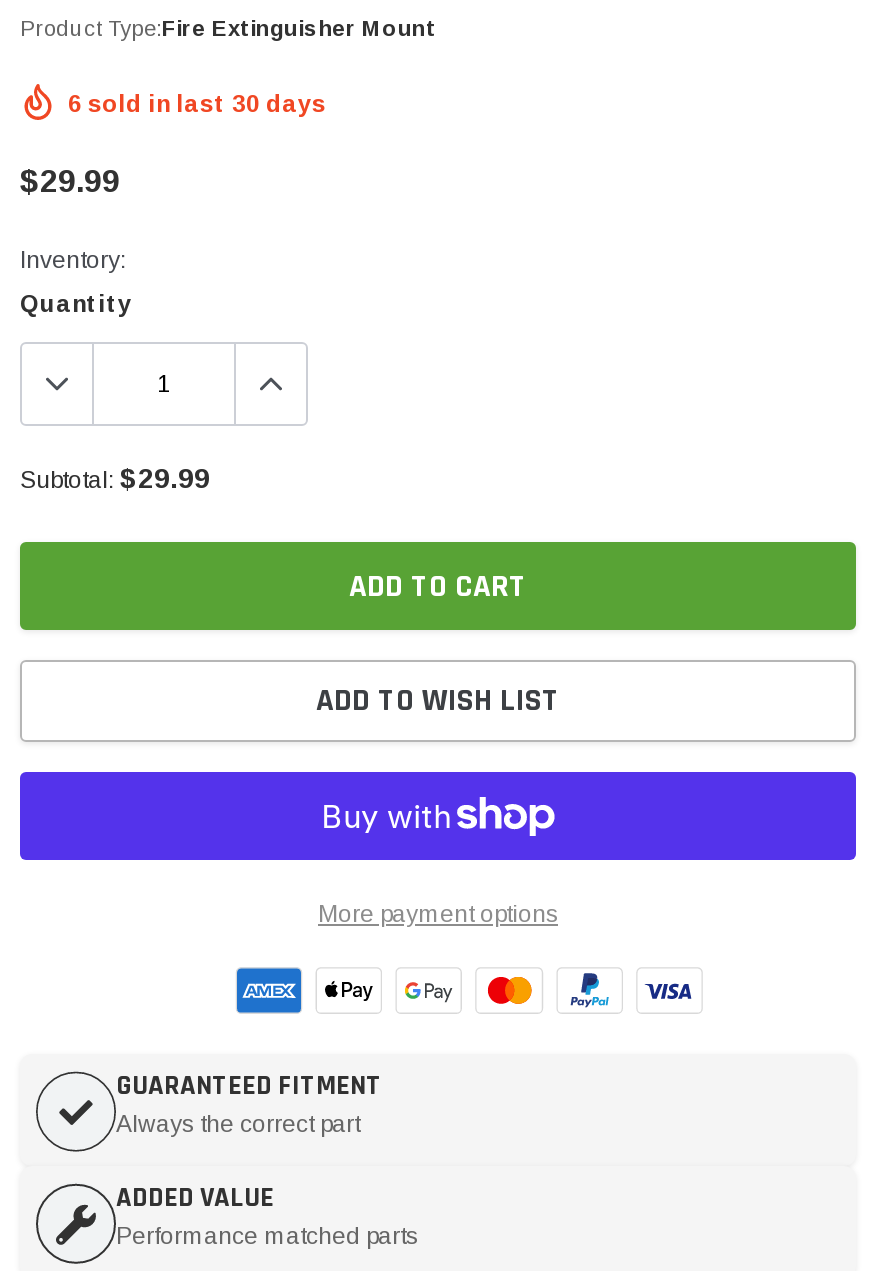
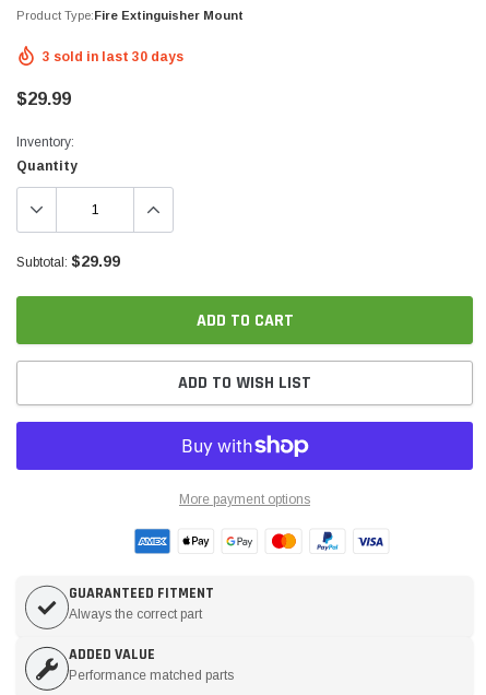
- 6 sold in last 30 days
+ 3 sold in last 30 days
